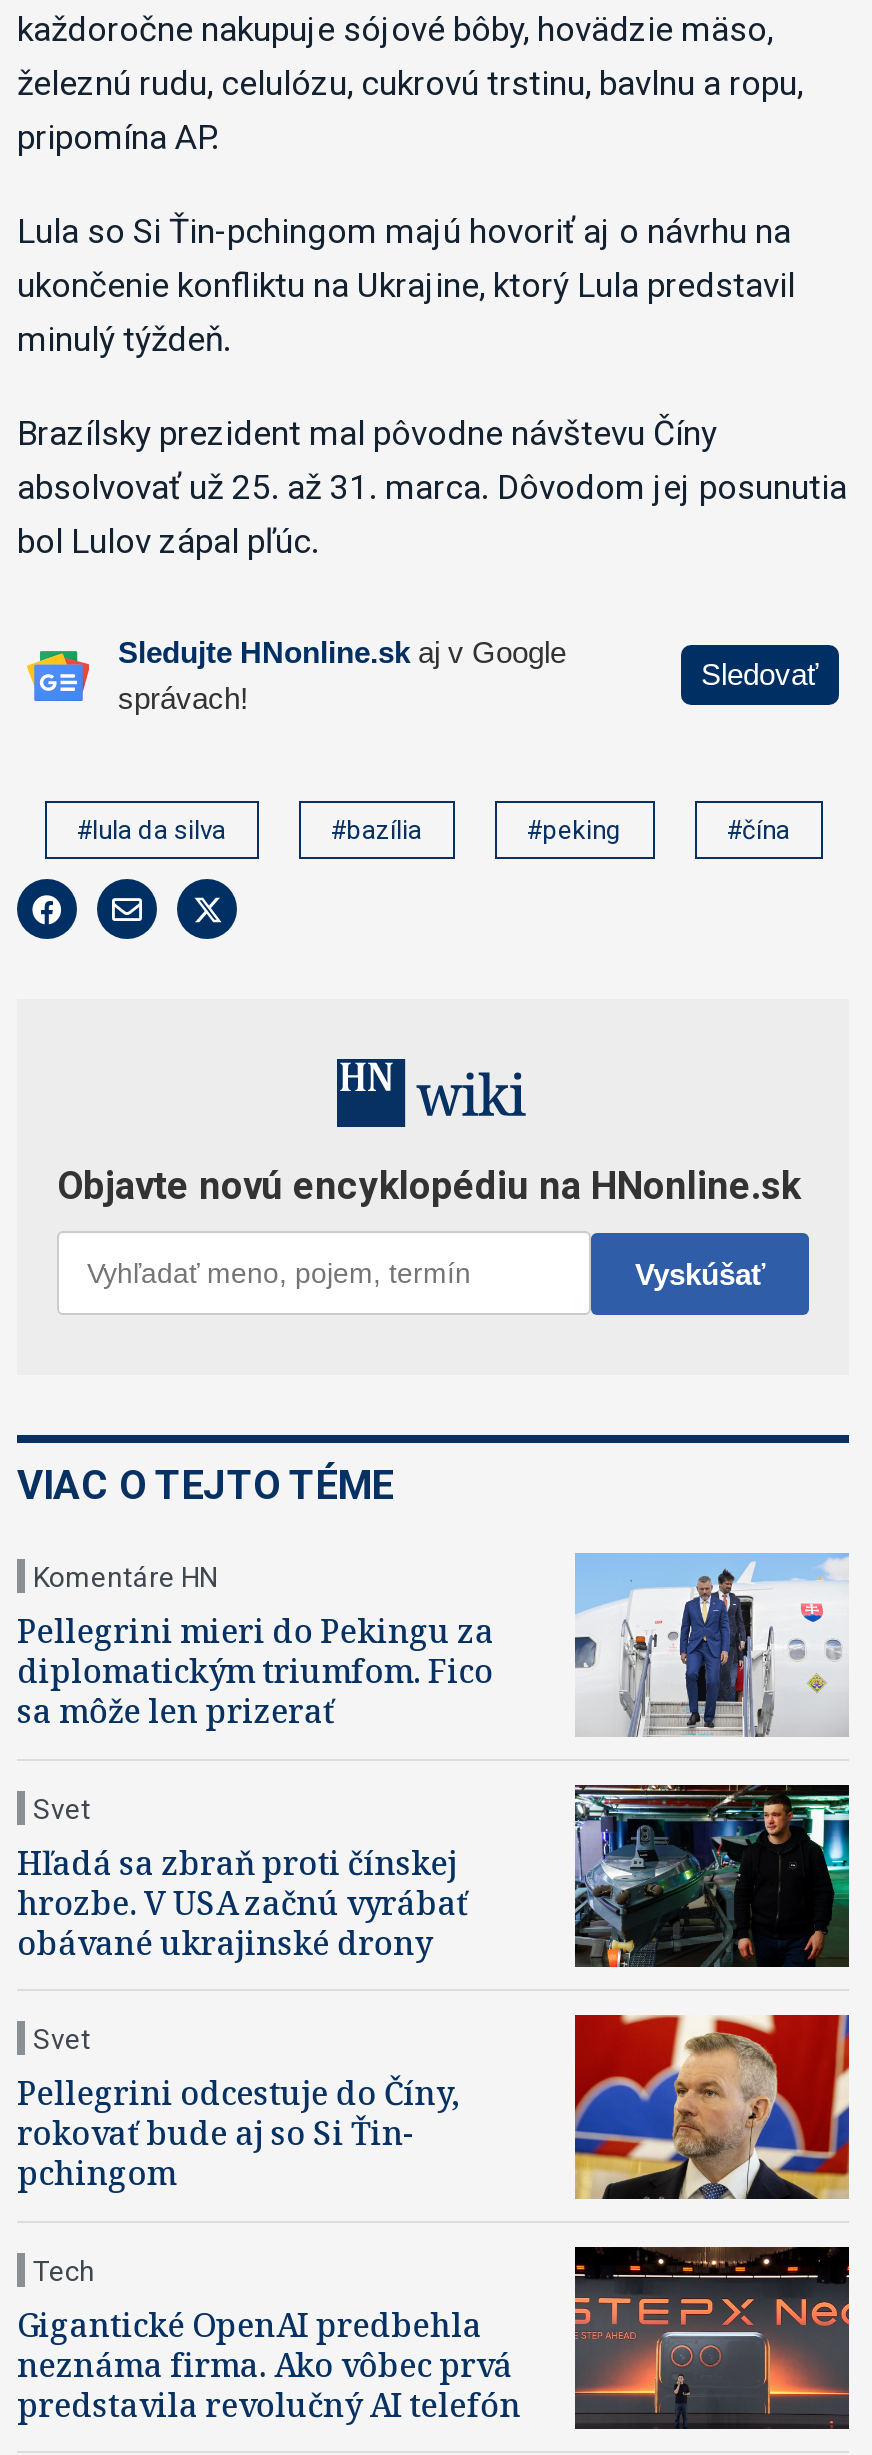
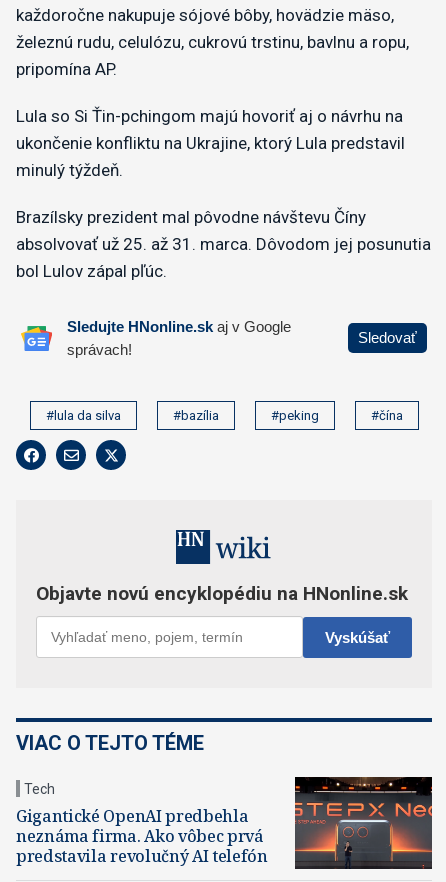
- Komentáre HN

- [image]

- Pellegrini mieri do Pekingu za
- diplomatickým triumfom. Fico
- sa môže len prizerať

- Svet

- [image]

- Hľadá sa zbraň proti čínskej
- hrozbe. V USA začnú vyrábať
- obávané ukrajinské drony

- Svet

- [image]

- Pellegrini odcestuje do Číny,
- rokovať bude aj so Si Ťin-
- pchingom
